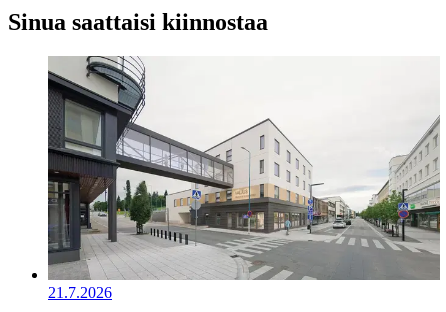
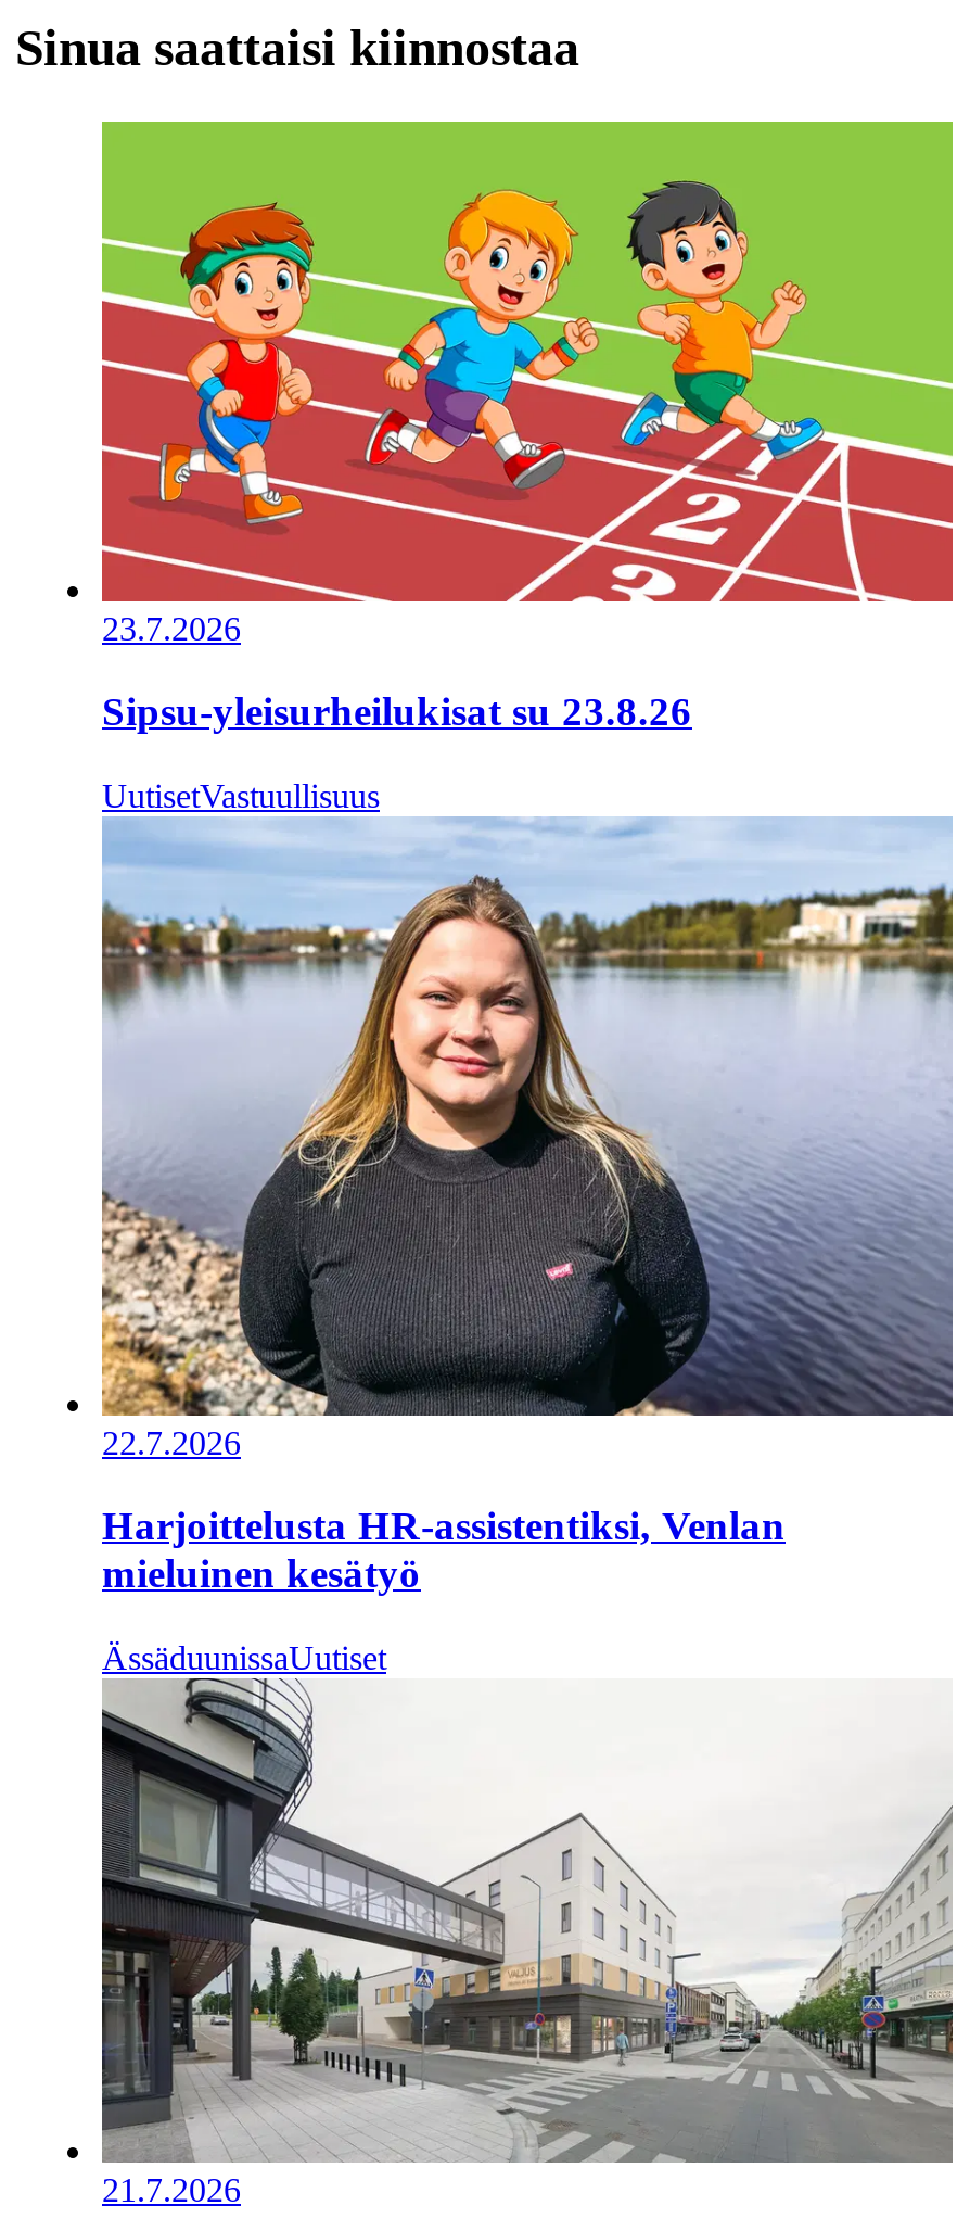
+ [image]
+ 23.7.2026
+ Sipsu-yleisurheilukisat su 23.8.26
+ UutisetVastuullisuus

+ [image]
+ 22.7.2026
+ Harjoittelusta HR-assistentiksi, Venlan
+ mieluinen kesätyö
+ ÄssäduunissaUutiset
